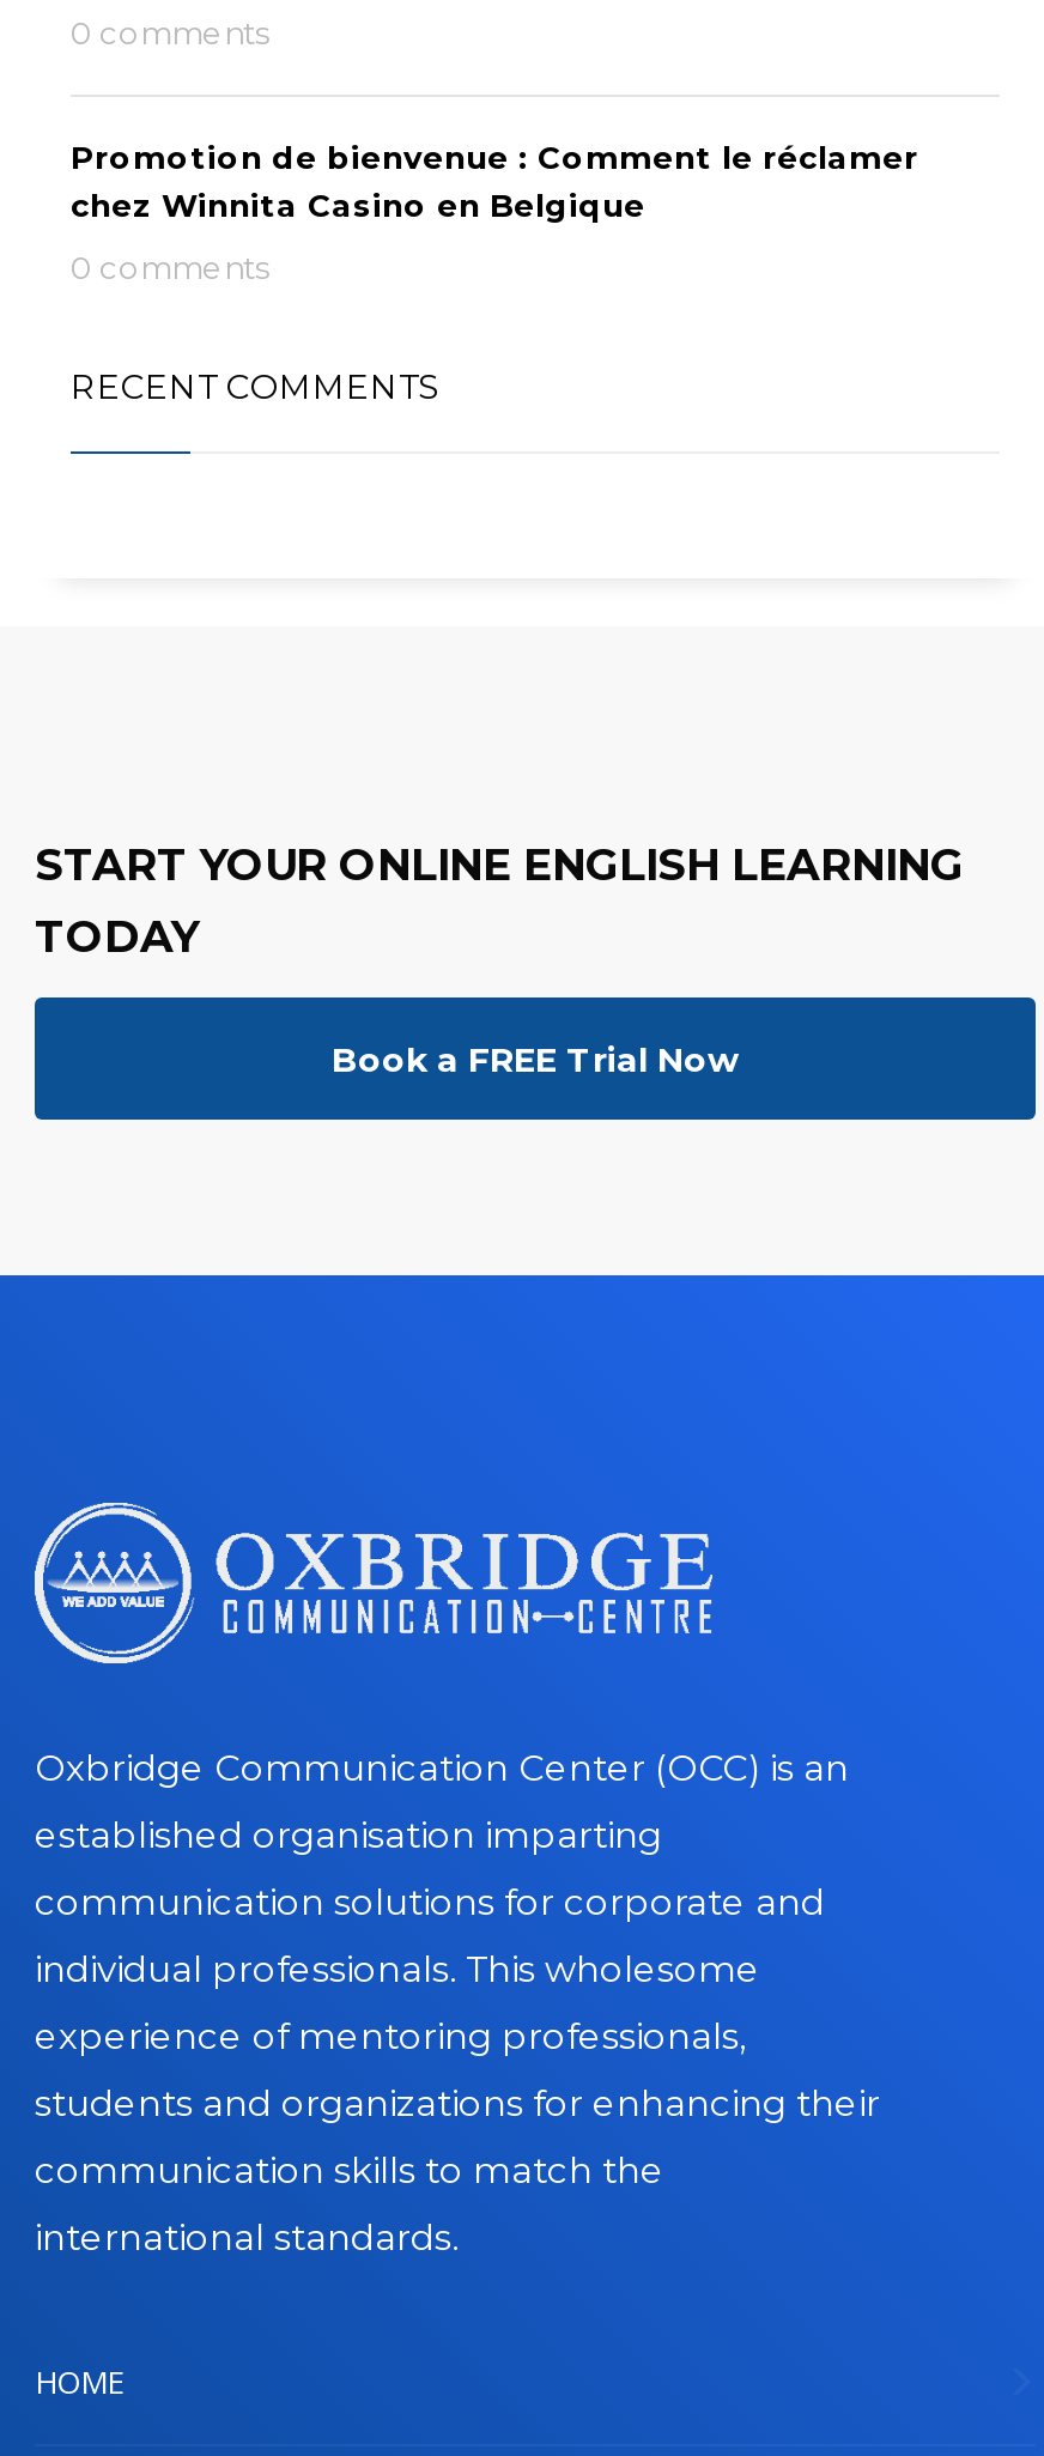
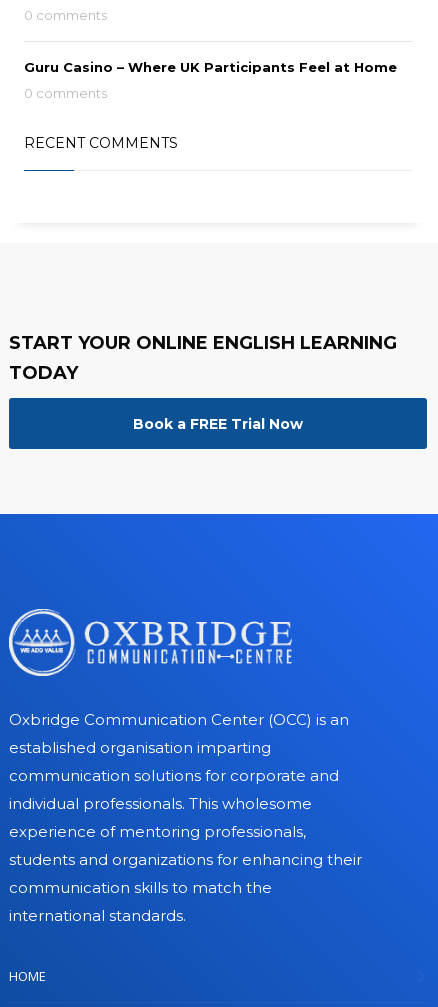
- Promotion de bienvenue : Comment le réclamer
- chez Winnita Casino en Belgique
+ Guru Casino – Where UK Participants Feel at Home
